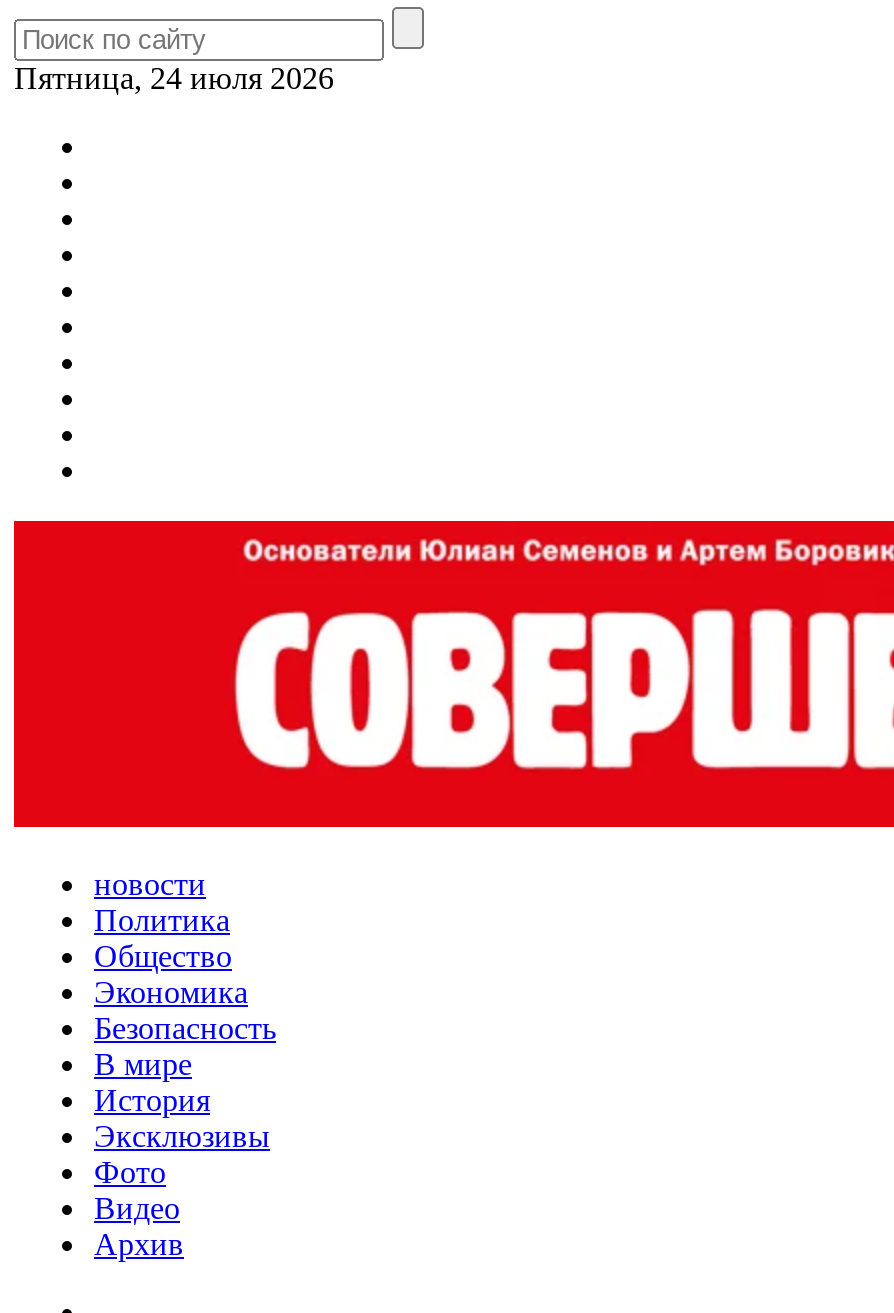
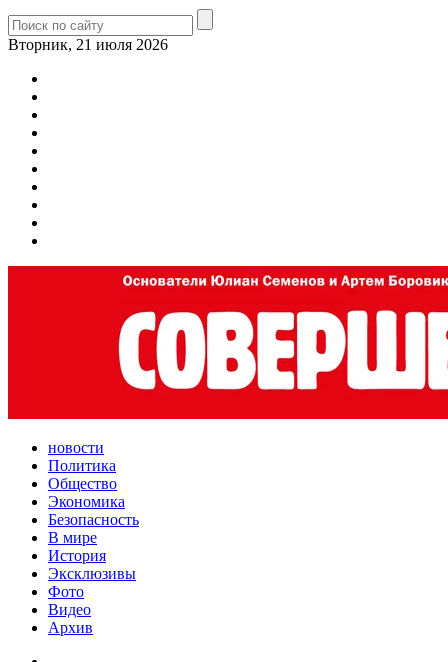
- Пятница, 24 июля 2026
+ Вторник, 21 июля 2026
